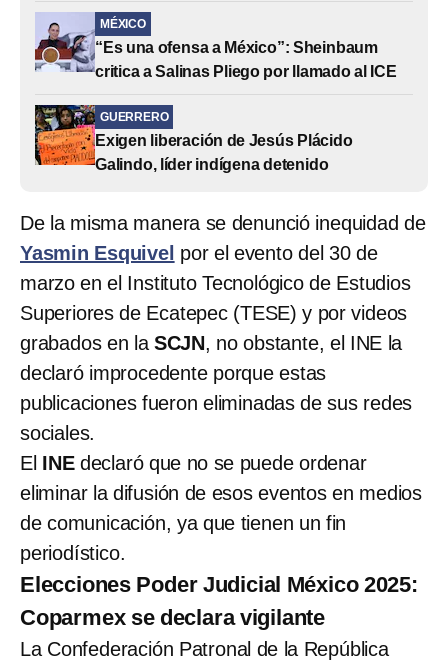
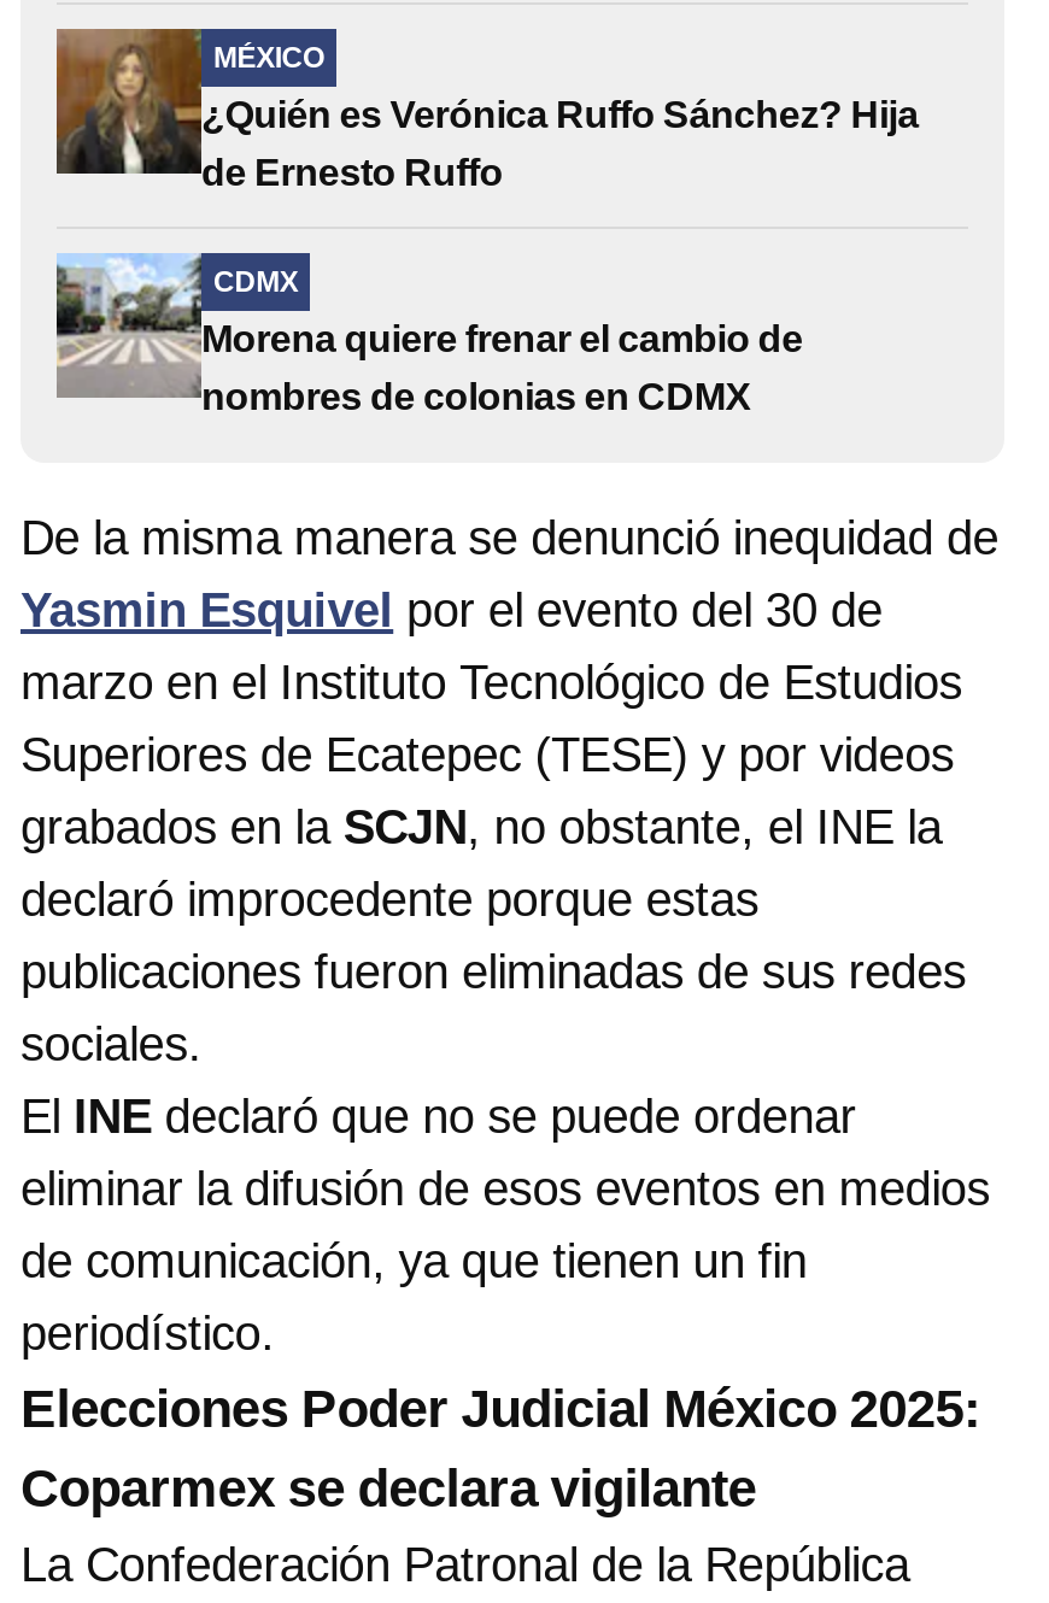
- [image]
- “Es una ofensa a México”: Sheinbaum
- critica a Salinas Pliego por llamado al ICE
+ [image]
+ ¿Quién es Verónica Ruffo Sánchez? Hija
+ de Ernesto Ruffo

- [image]
- Exigen liberación de Jesús Plácido
- Galindo, líder indígena detenido
+ [image]
+ Morena quiere frenar el cambio de
+ nombres de colonias en CDMX

- GUERRERO
+ CDMX
